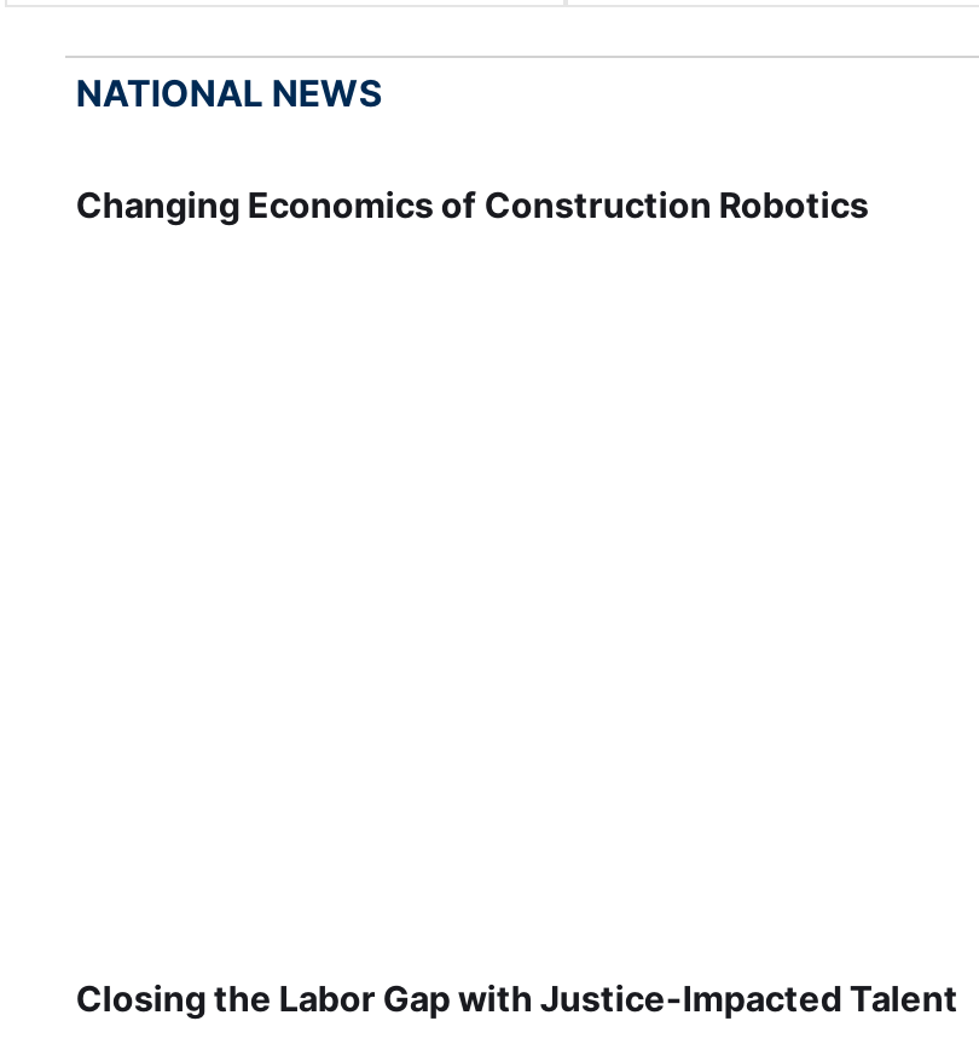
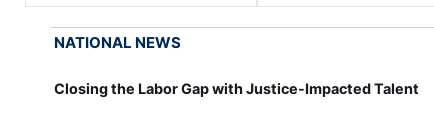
- Changing Economics of Construction Robotics
